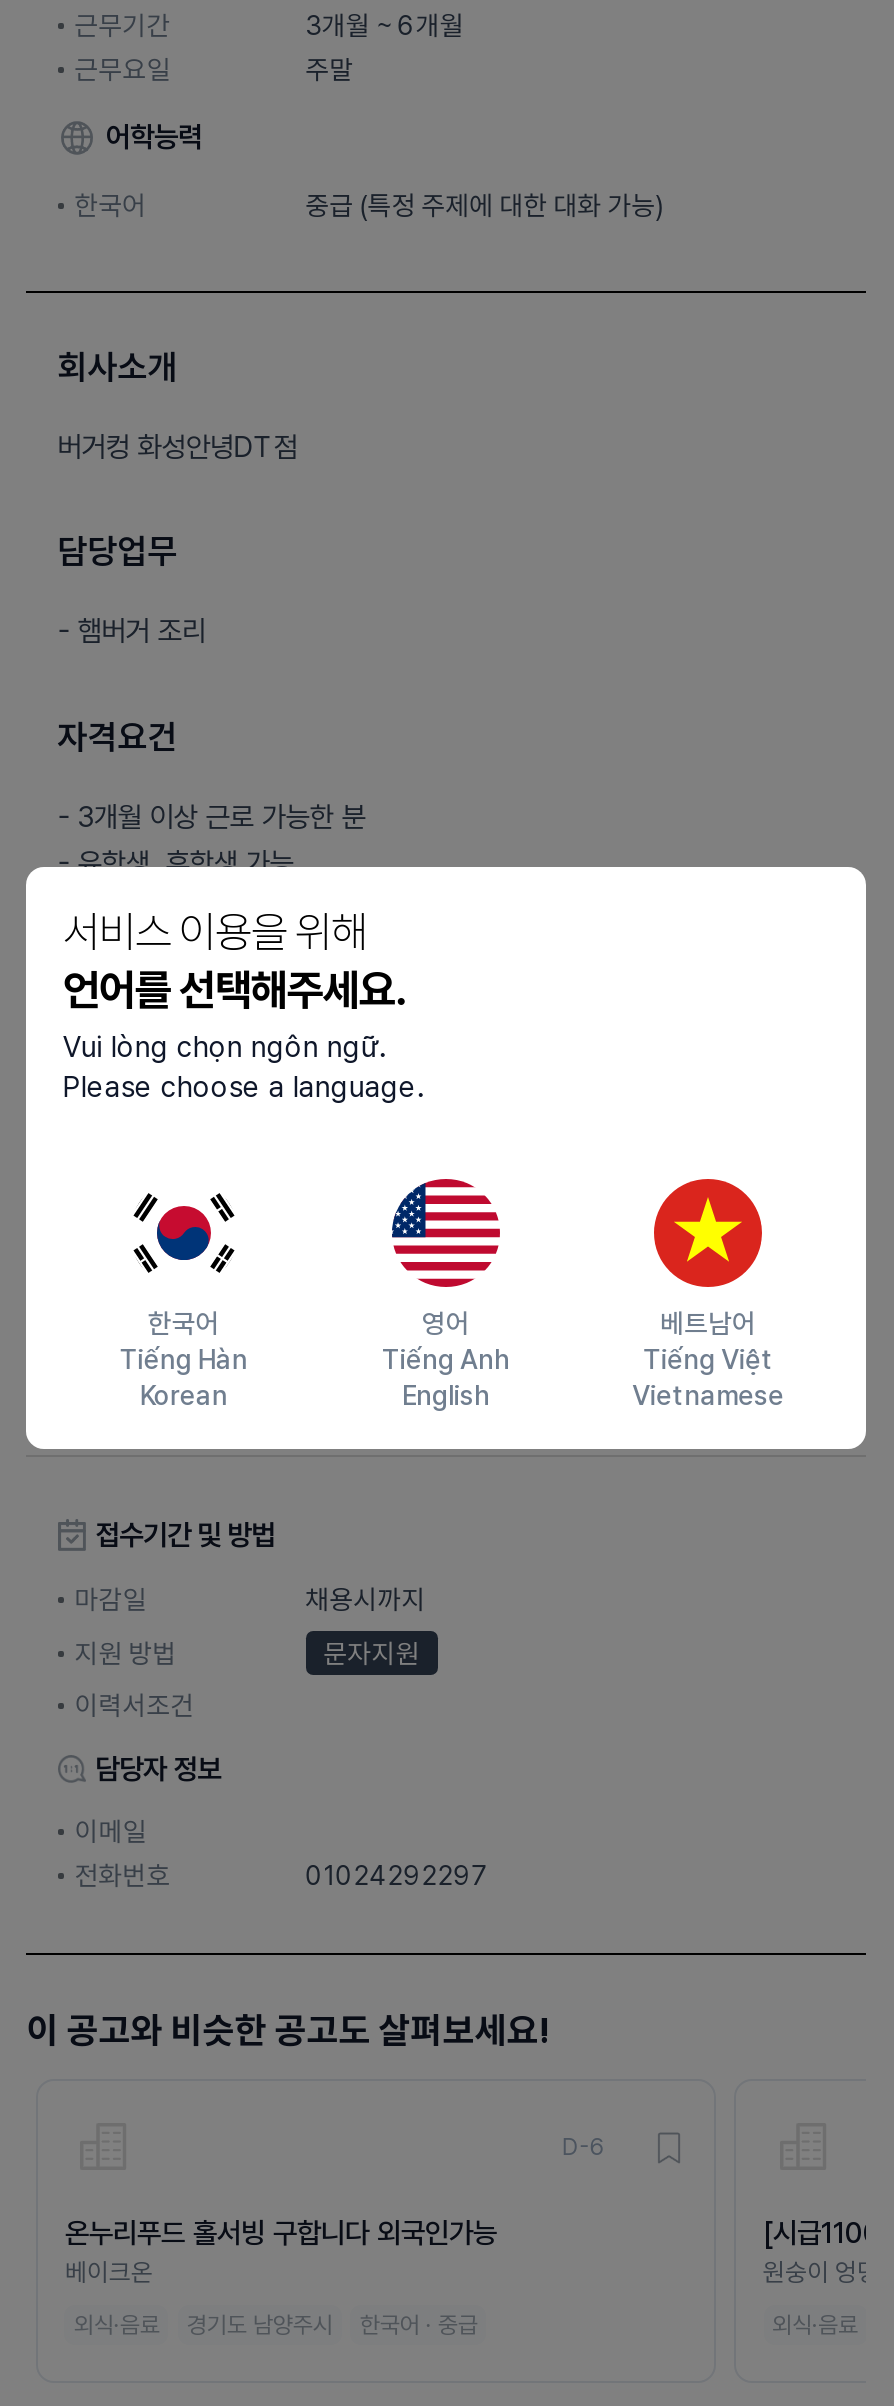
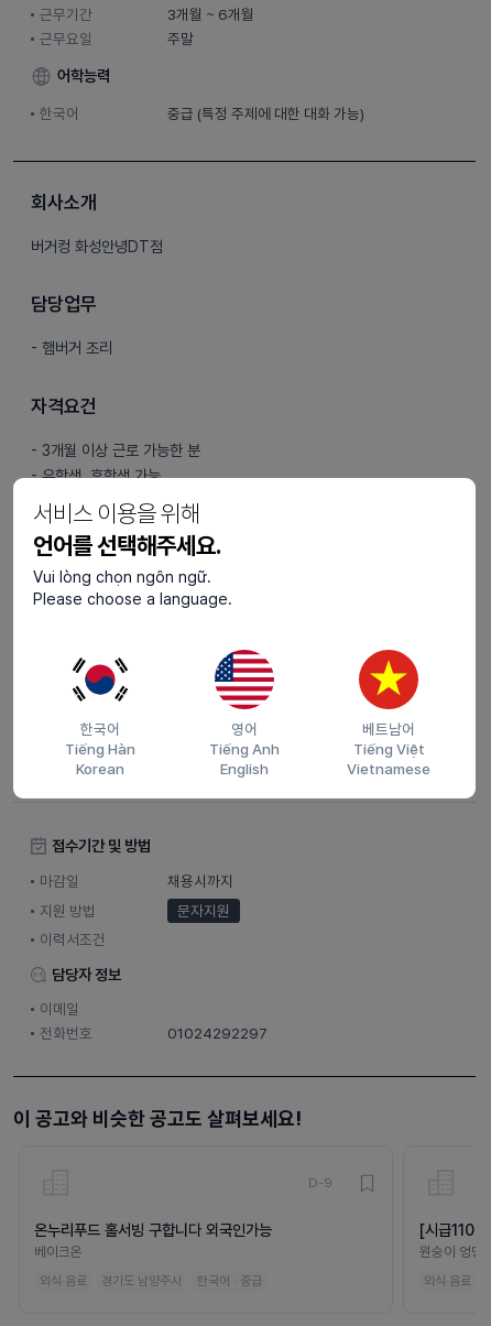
- D-6
+ D-9
